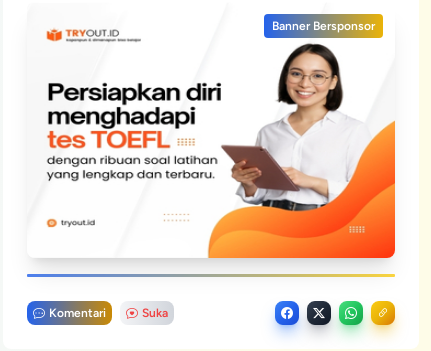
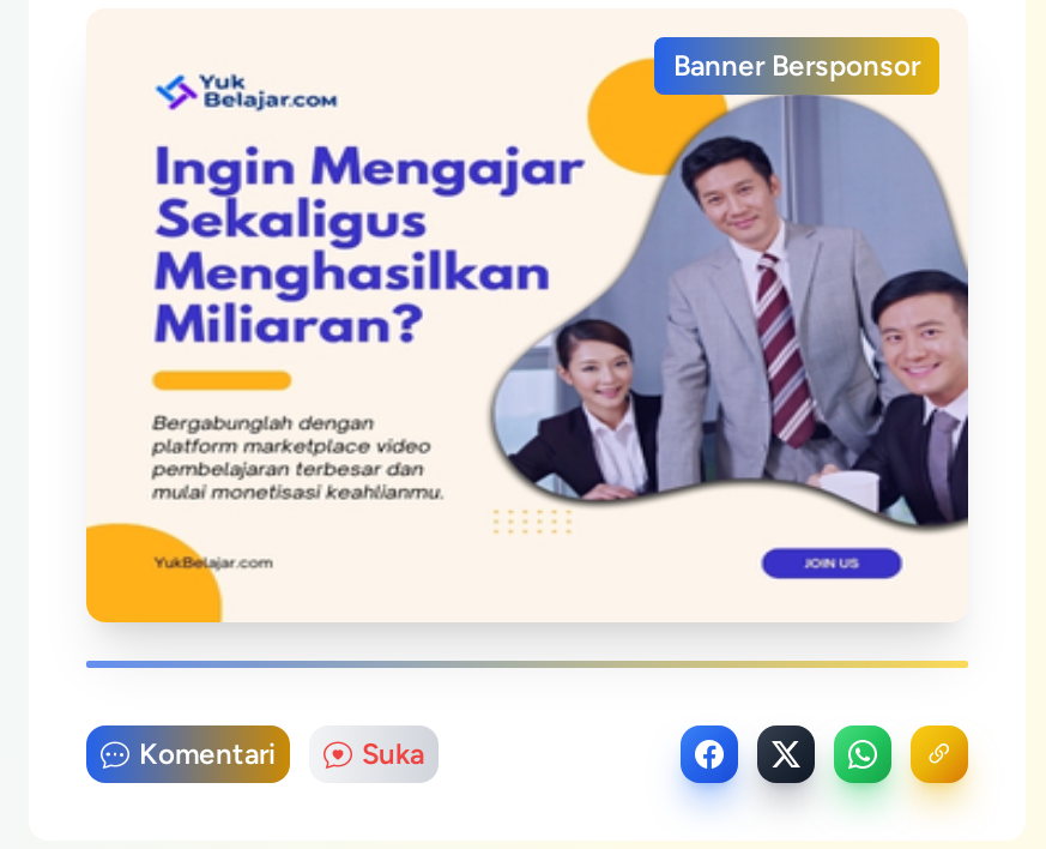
- [image]
+ [image]
